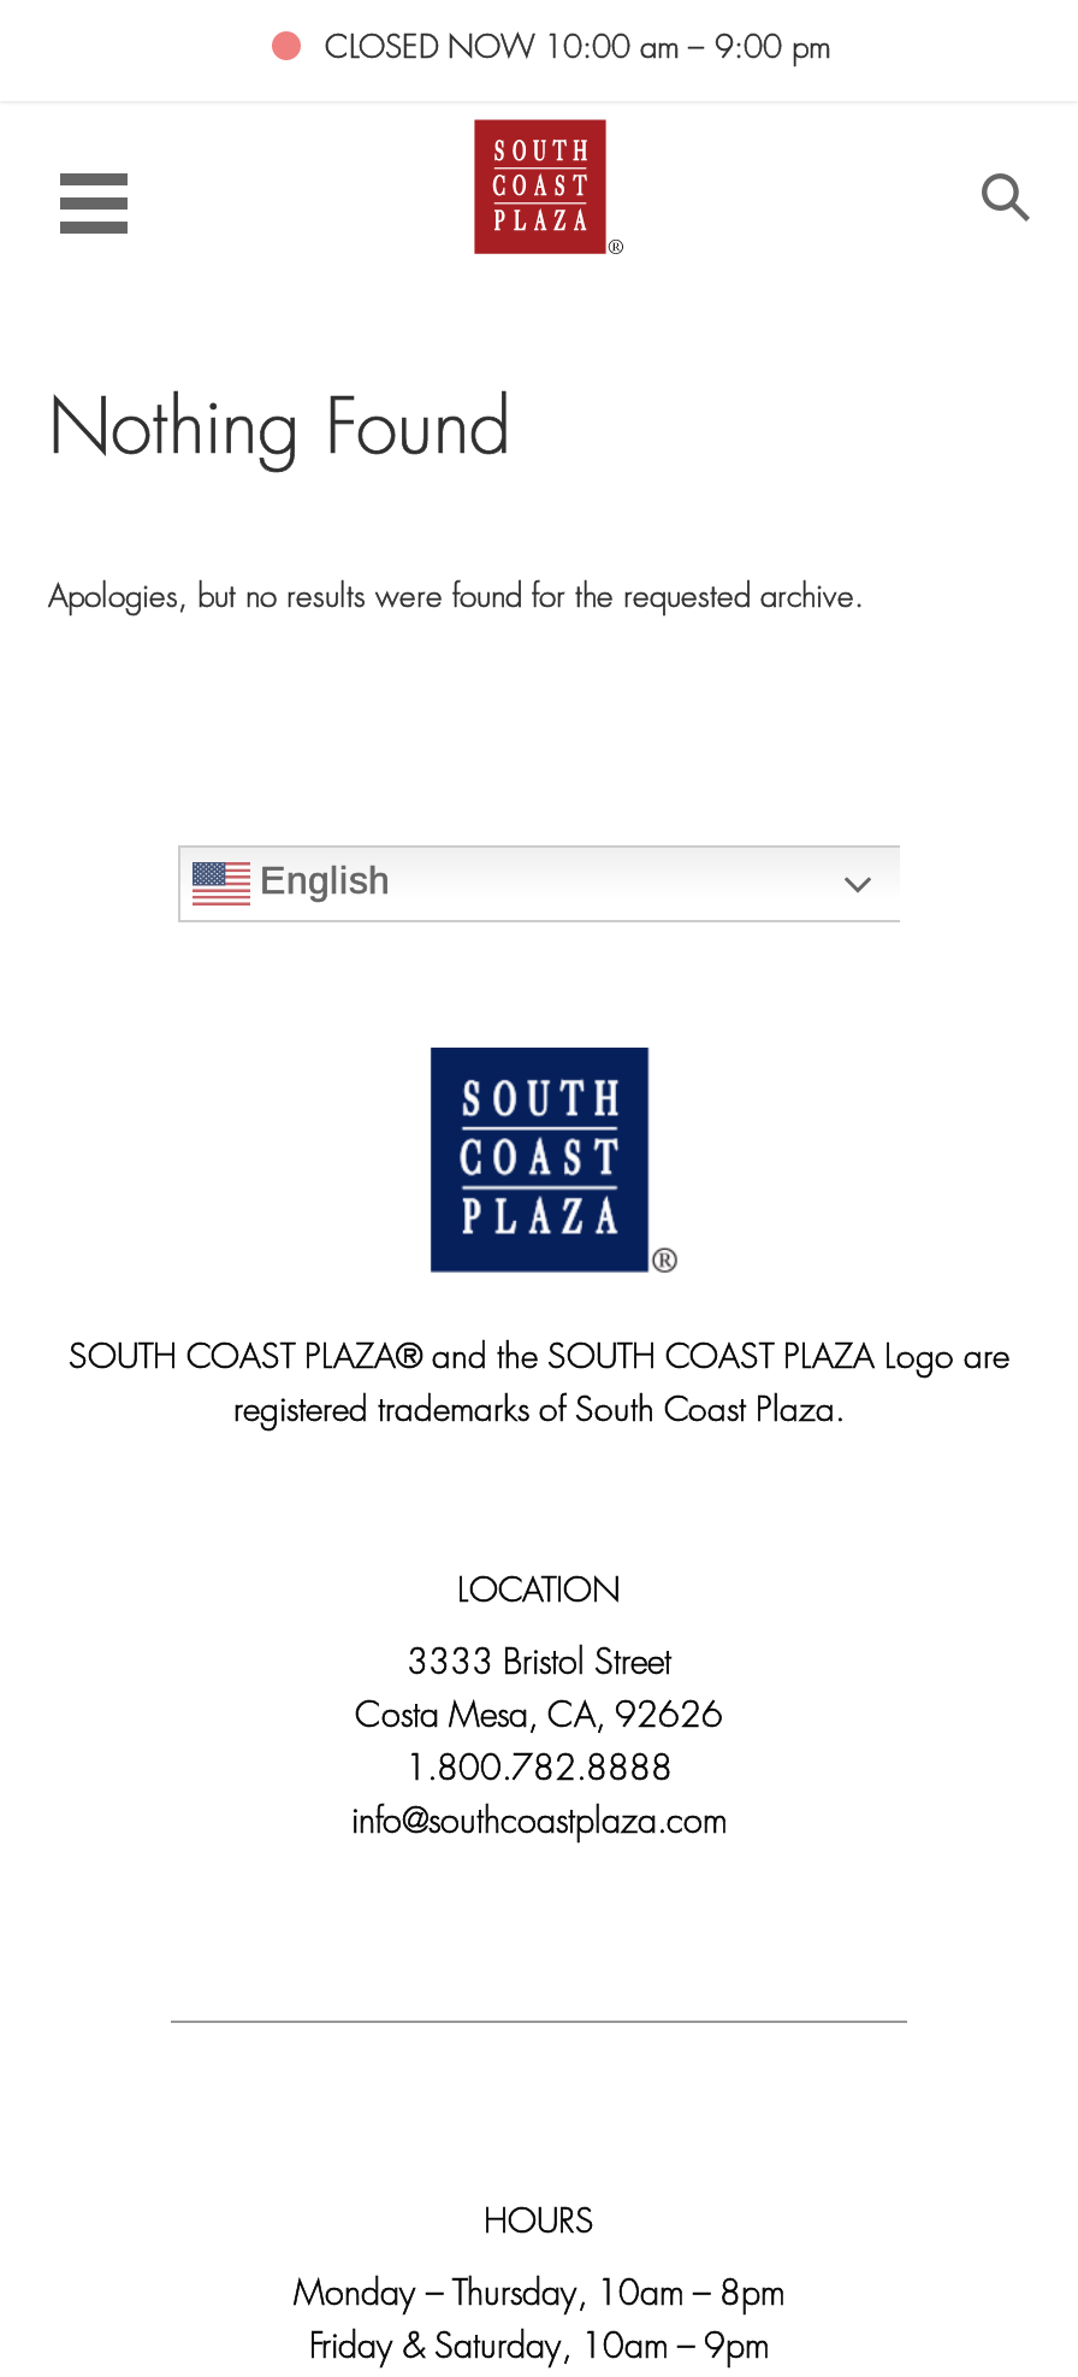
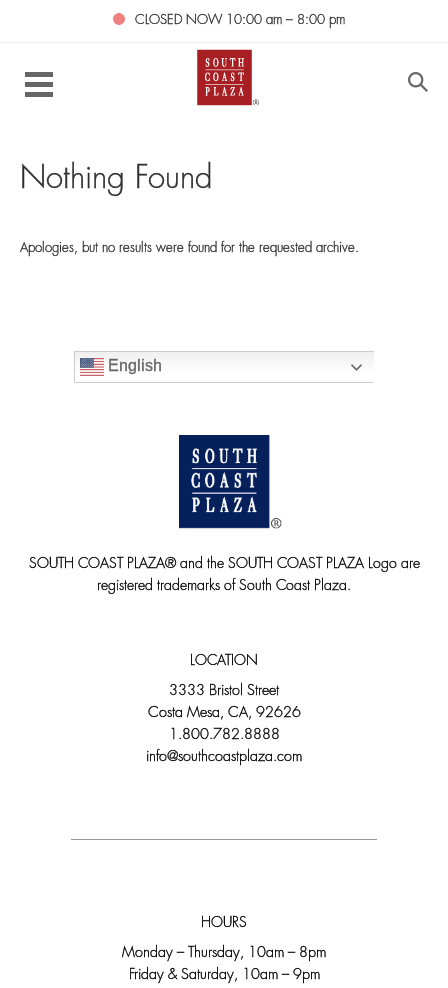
- CLOSED NOW 10:00 am – 9:00 pm
+ CLOSED NOW 10:00 am – 8:00 pm
